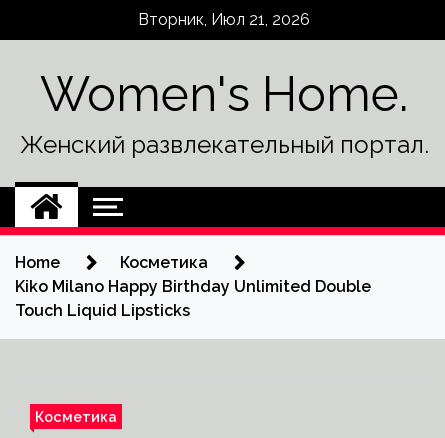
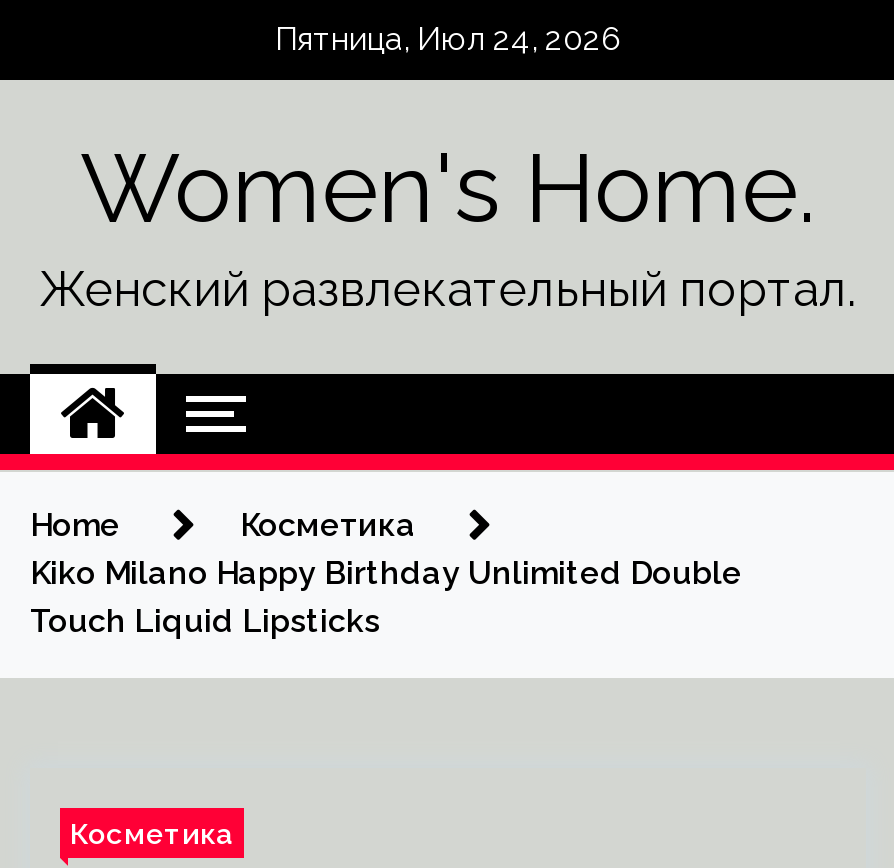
- Вторник, Июл 21, 2026
+ Пятница, Июл 24, 2026
